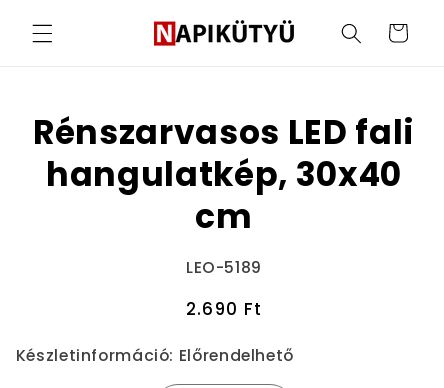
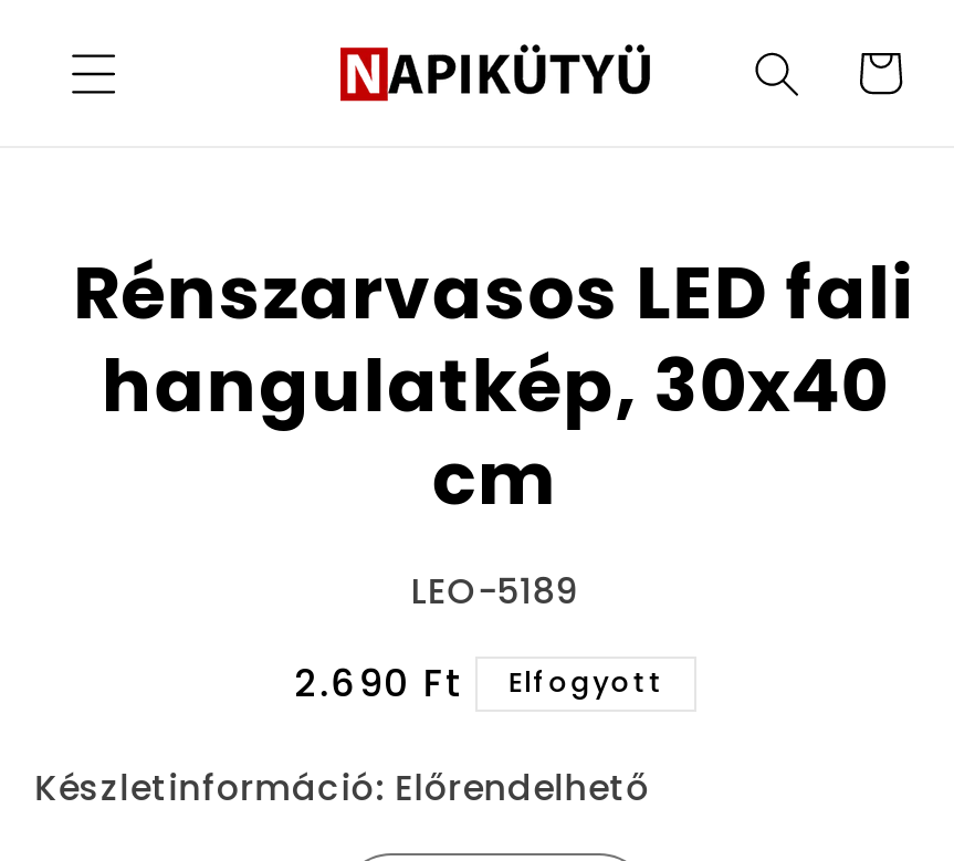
+ Elfogyott
